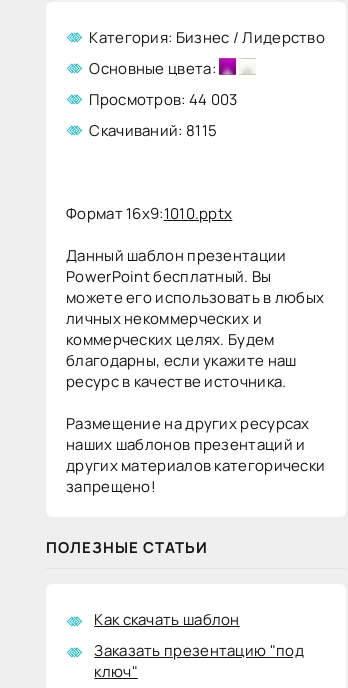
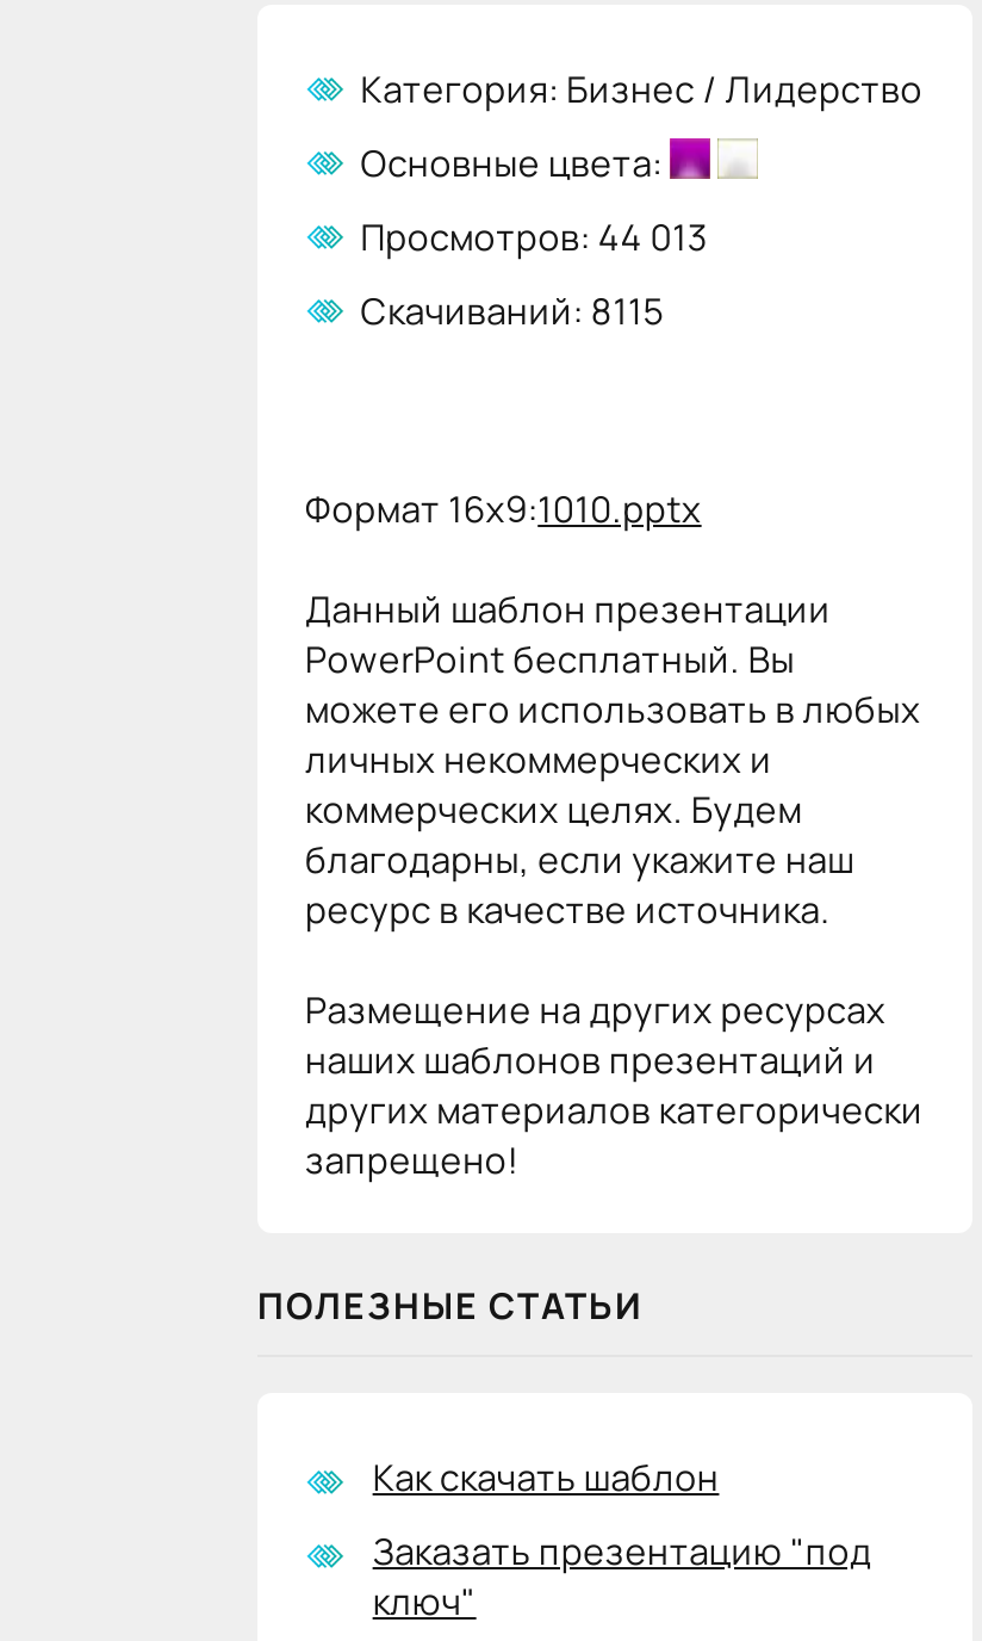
- Просмотров: 44 003
+ Просмотров: 44 013
